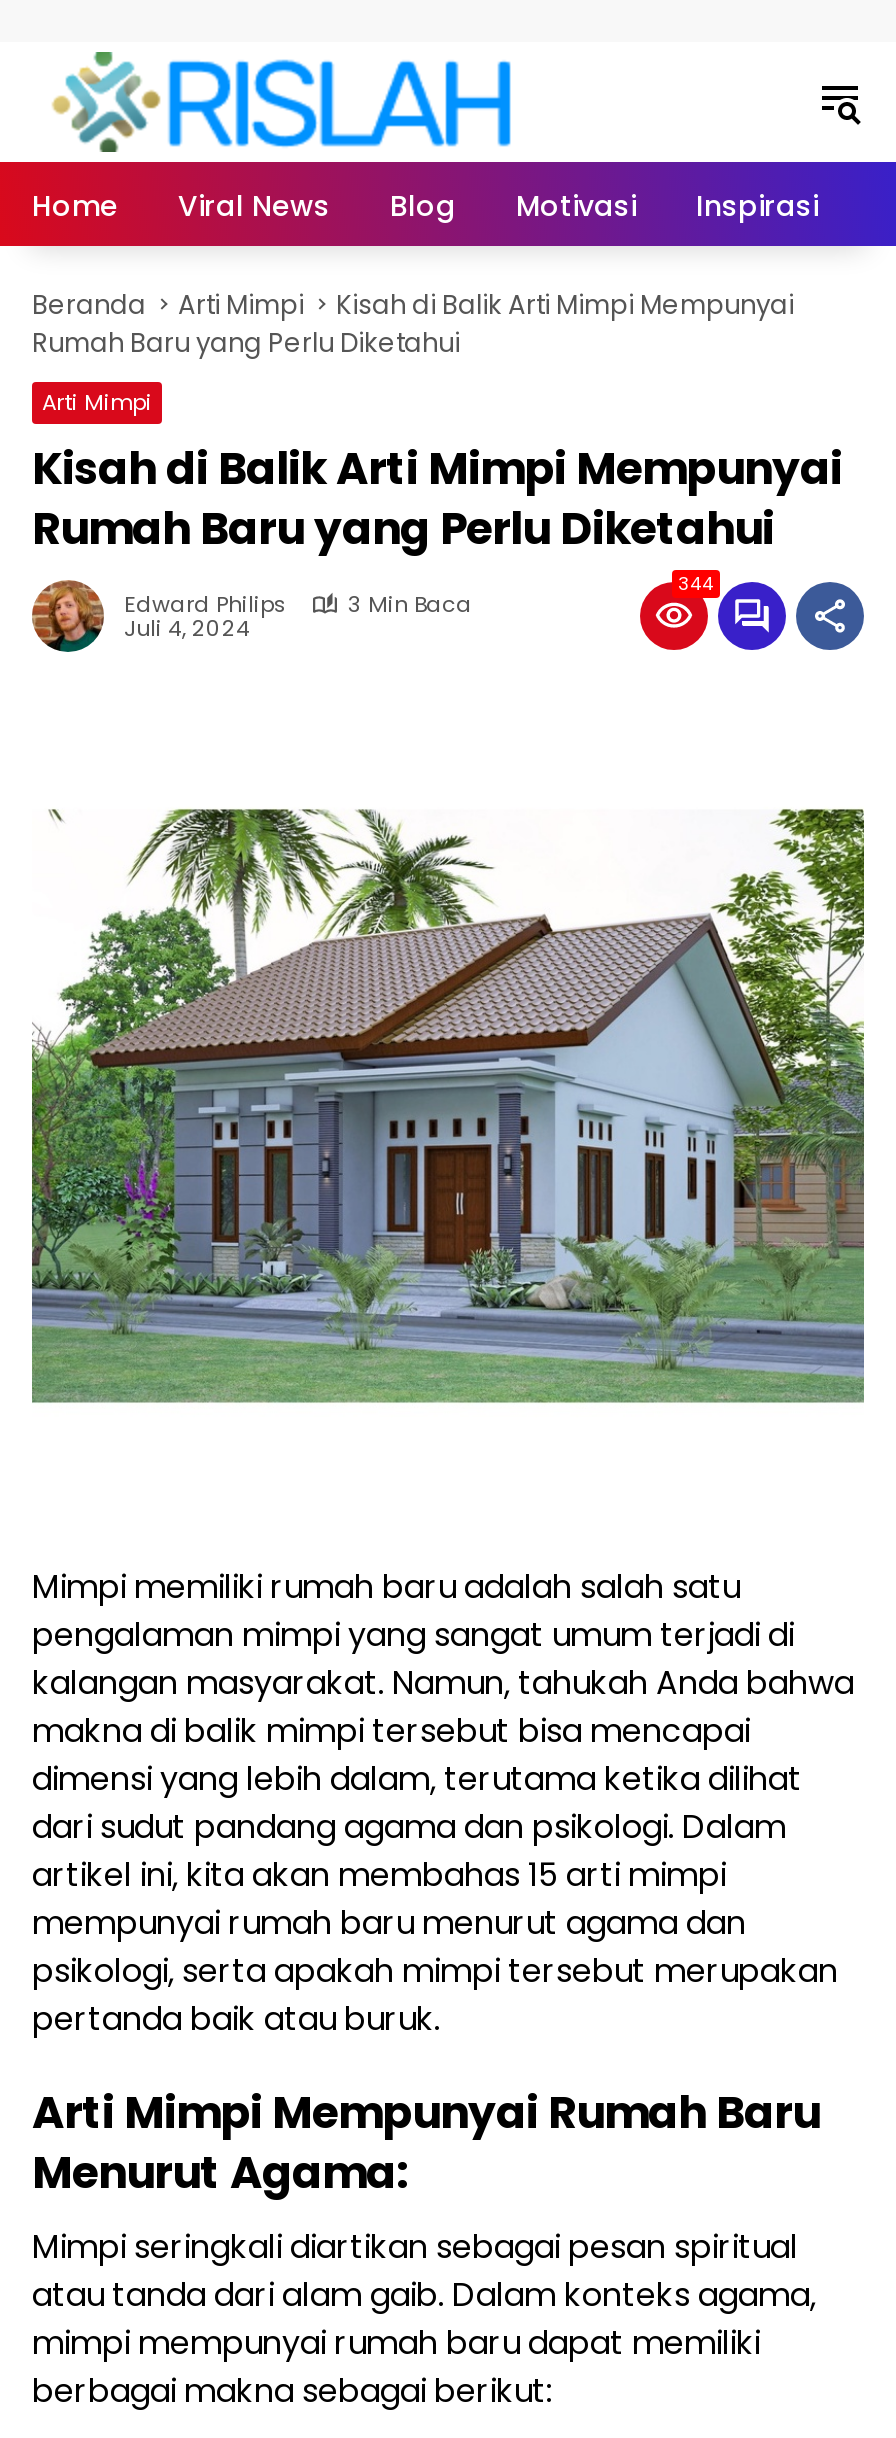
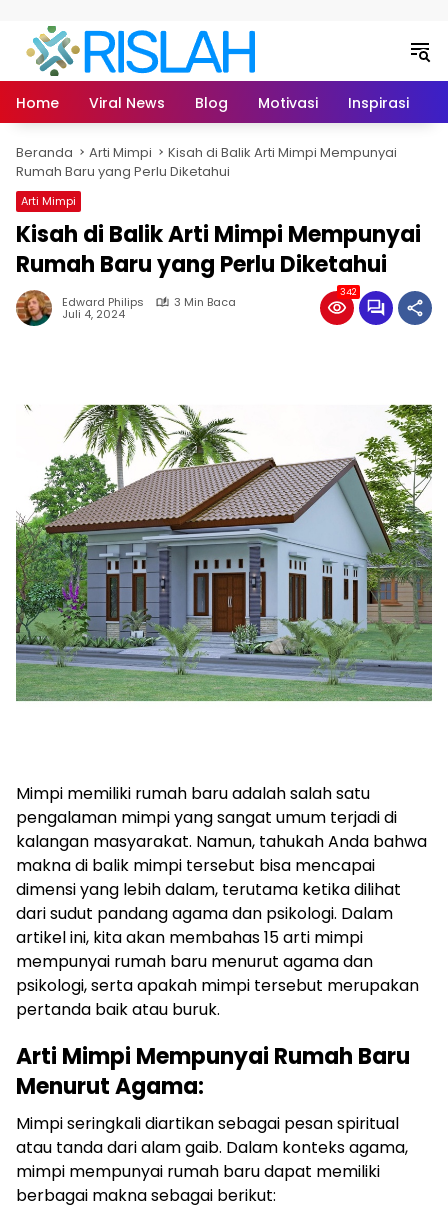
- 344
+ 342
